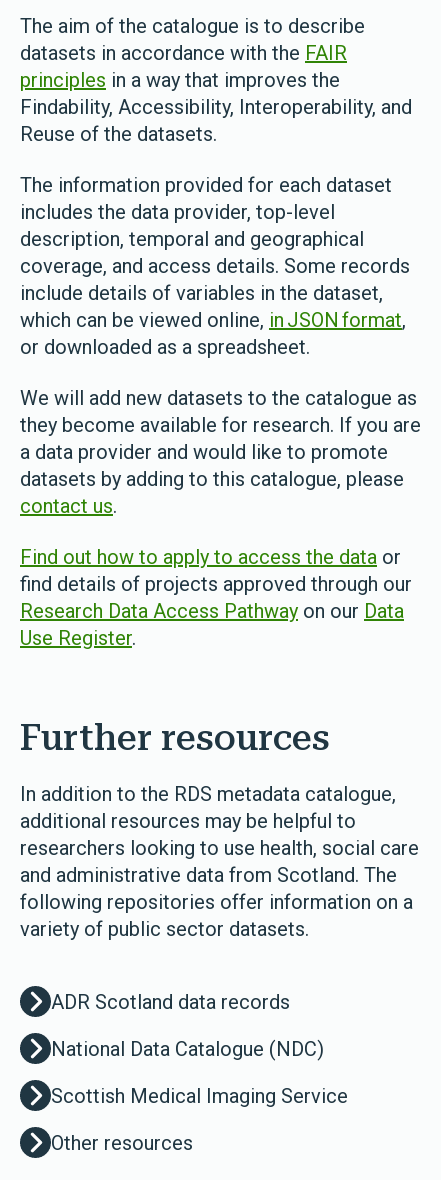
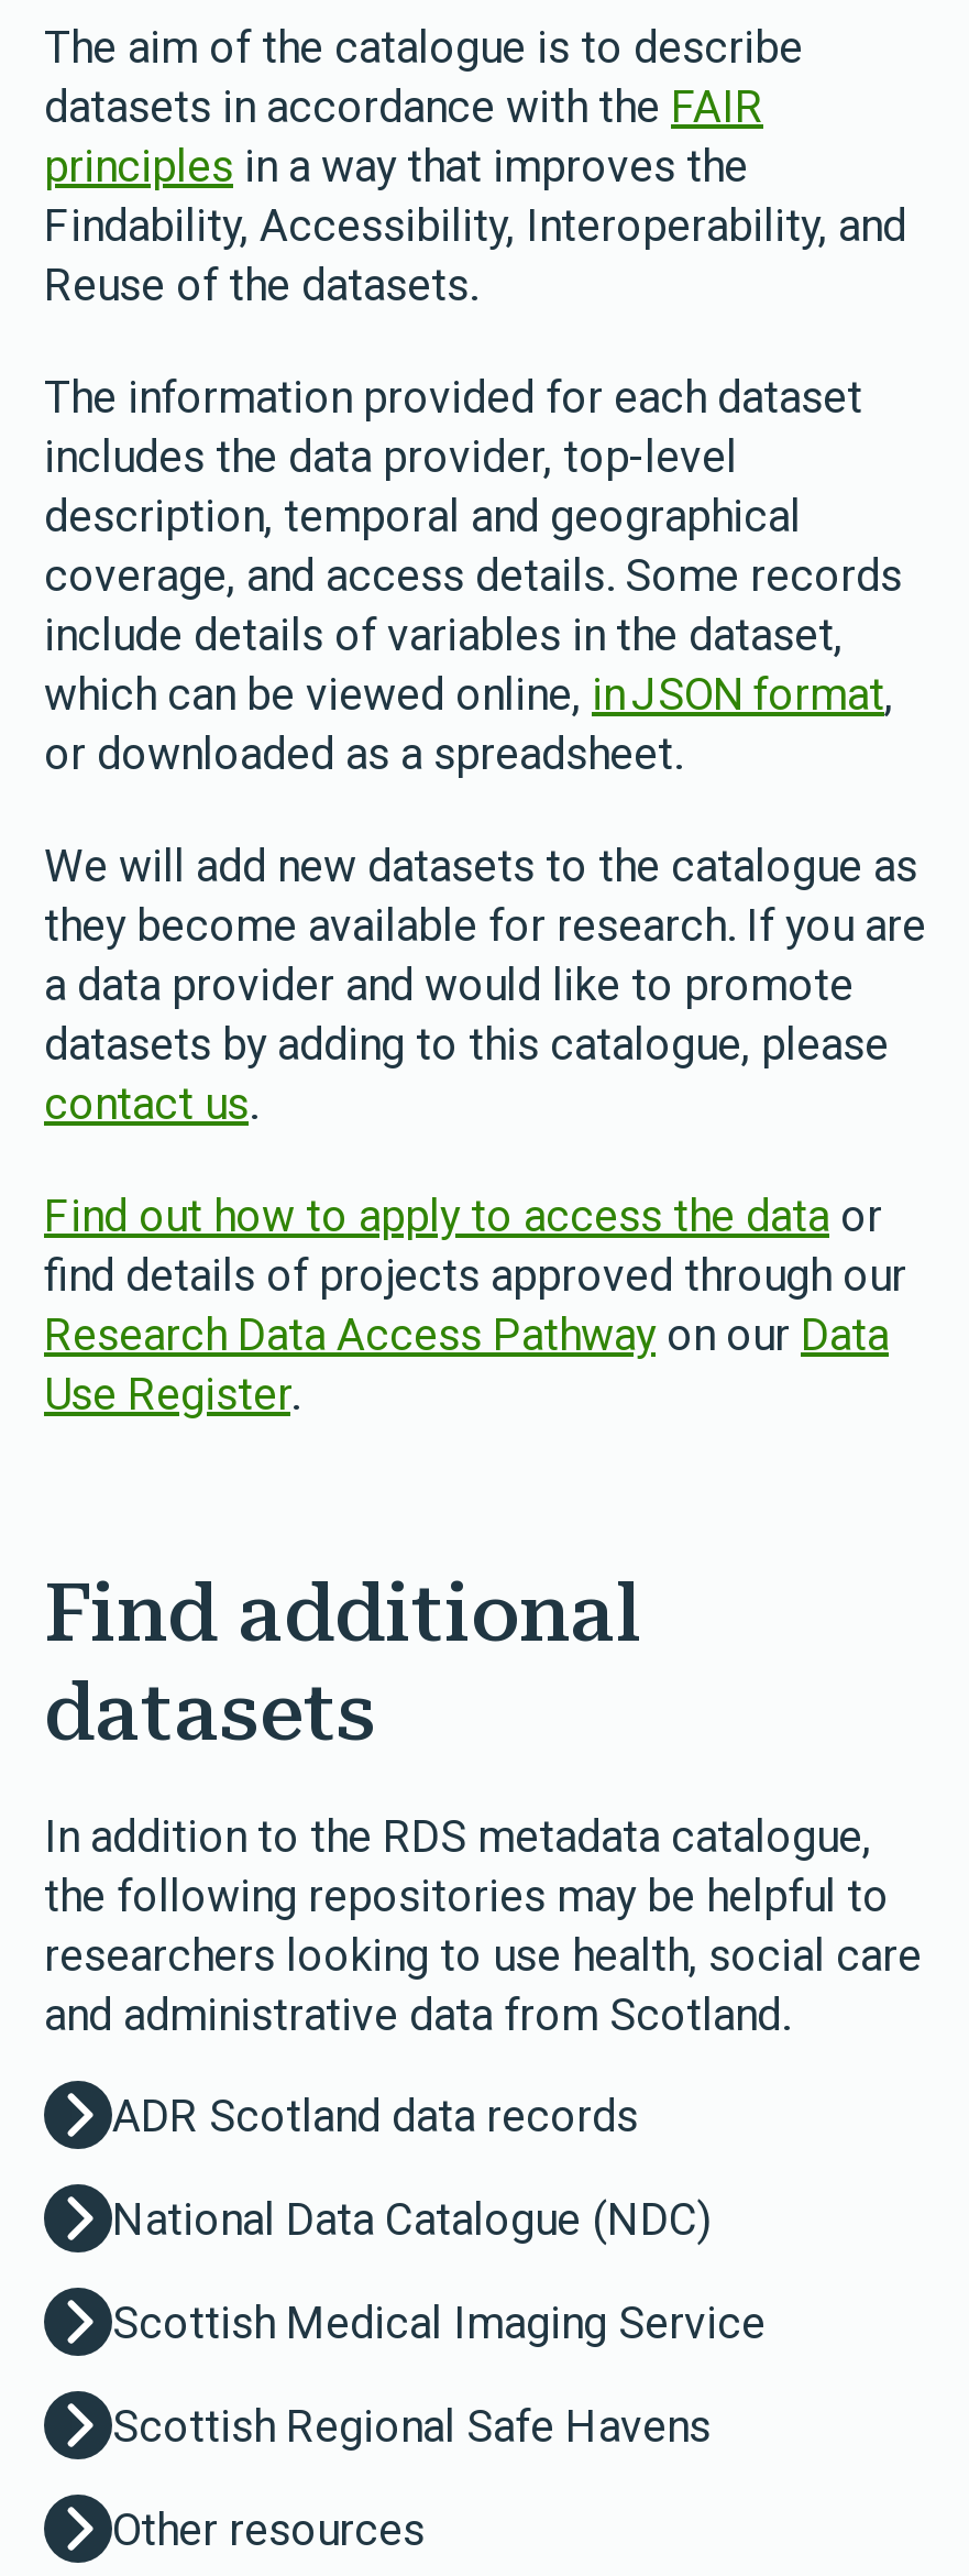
- Further resources
+ Find additional
+ datasets

moved down: In addition to the RDS metadata catalogue,

- additional resources may be helpful to
+ the following repositories may be helpful to

moved down: researchers looking to use health, social care

- and administrative data from Scotland. The
- following repositories offer information on a
- variety of public sector datasets.
+ and administrative data from Scotland.

moved up: ADR Scotland data records | National Data Catalogue (NDC) | Scottish Medical Imaging Service

+ Scottish Regional Safe Havens
